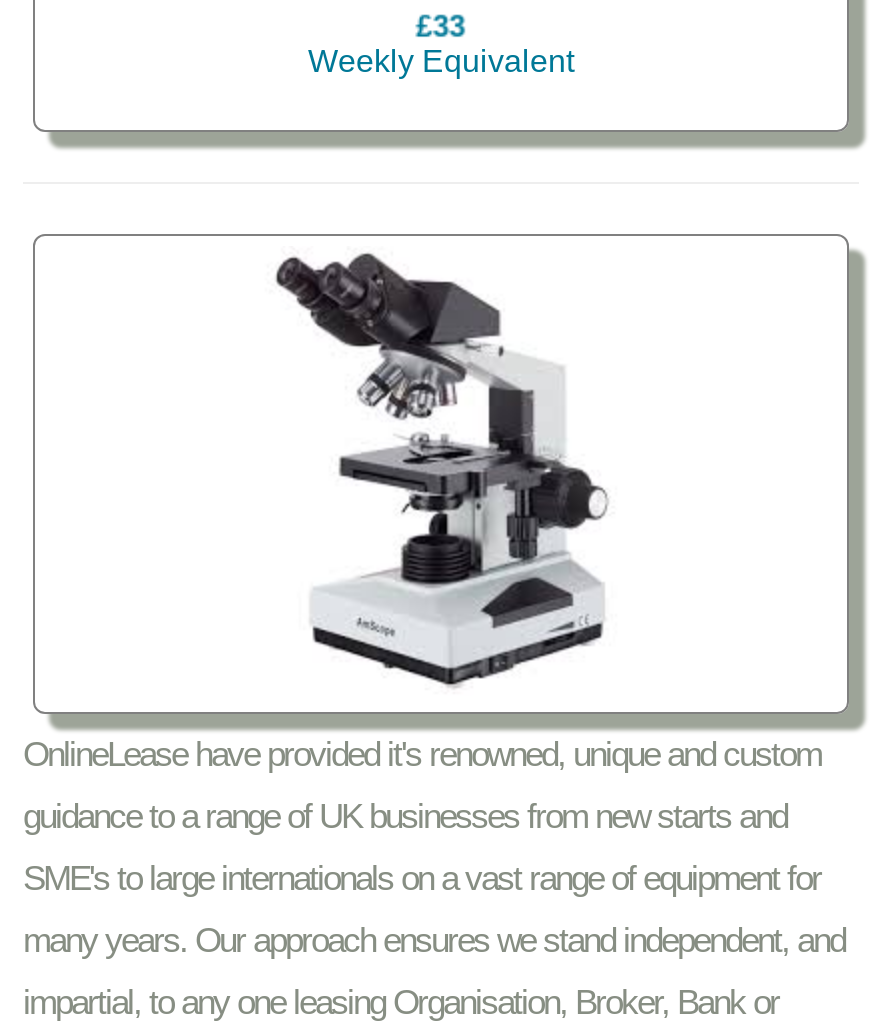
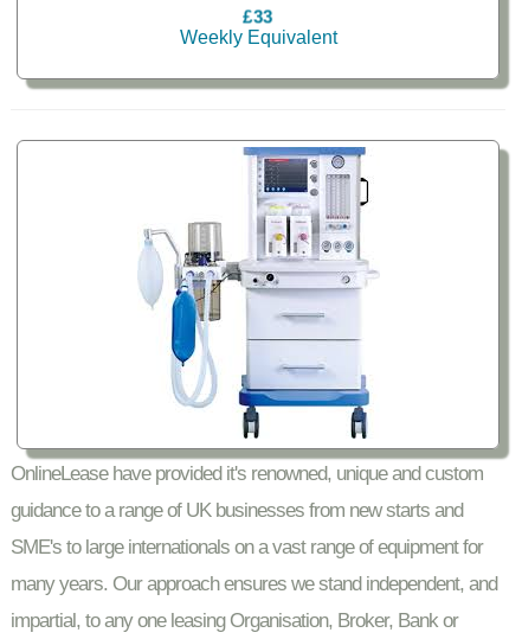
- [image]
+ [image]
